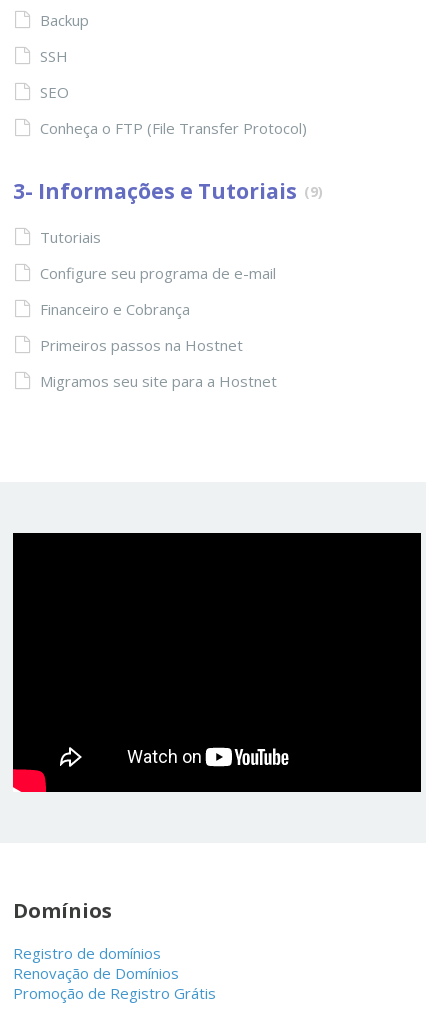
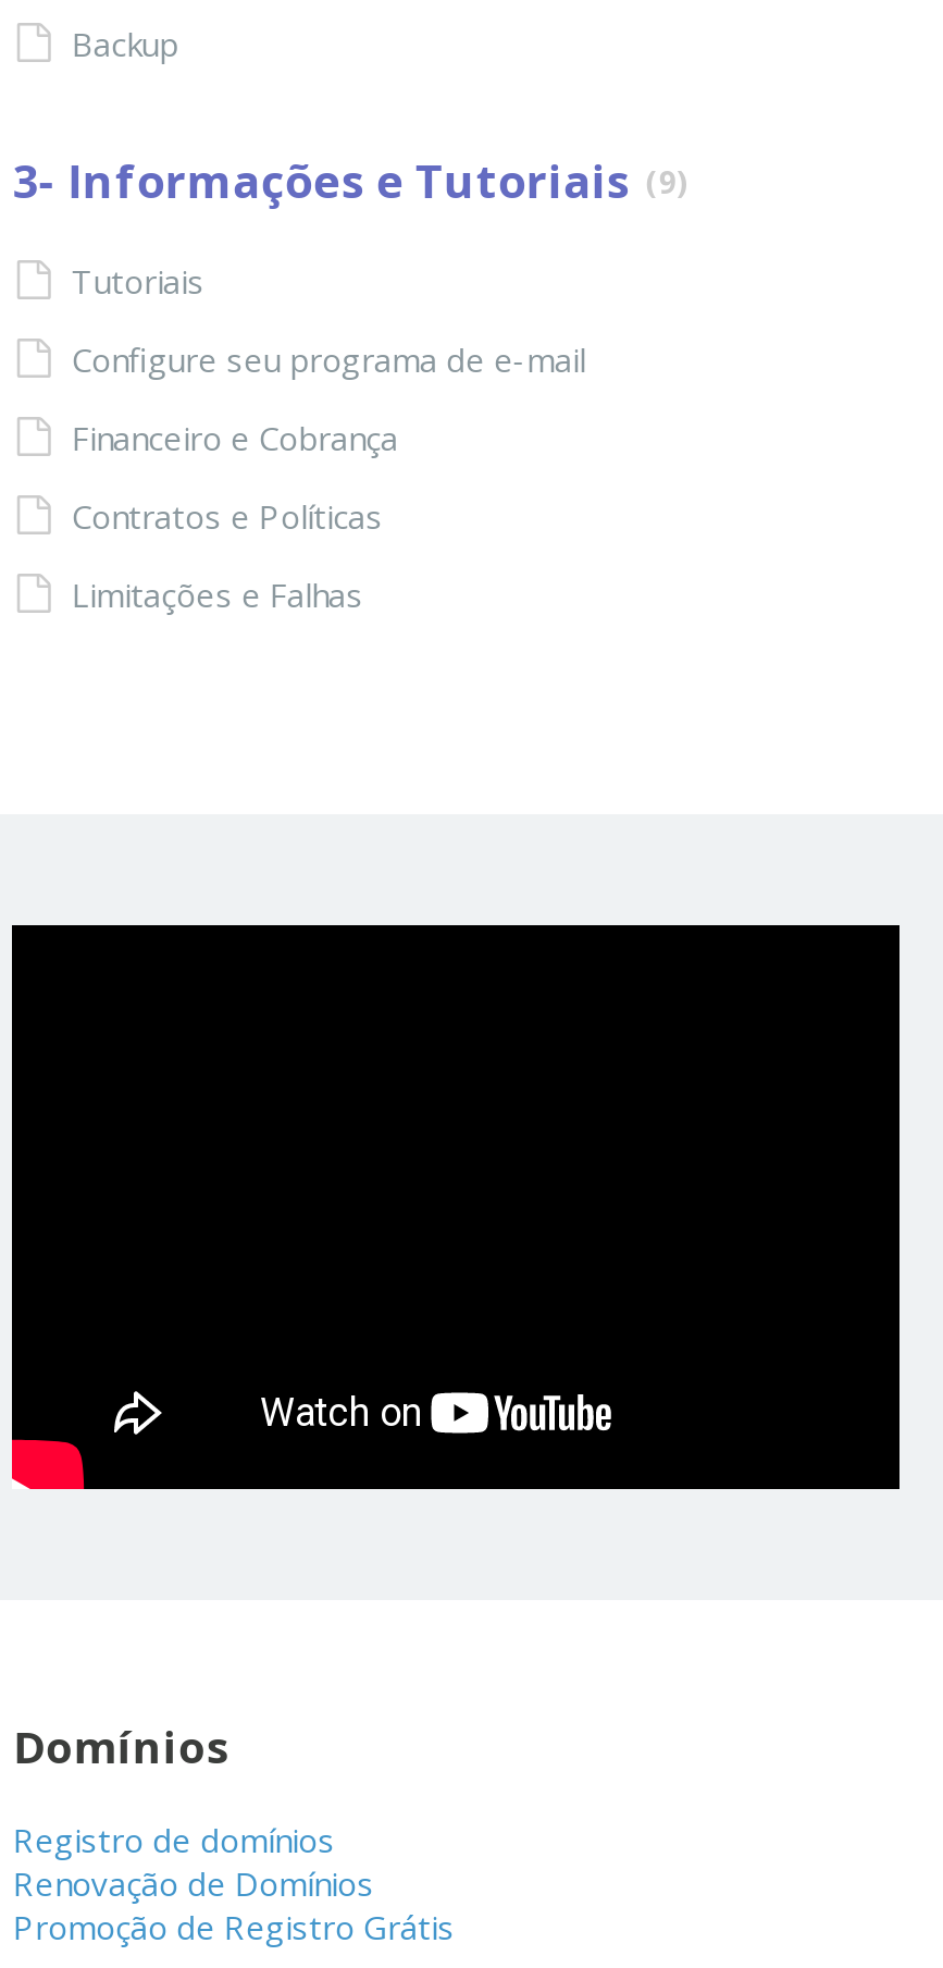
- SSH
- SEO
- Conheça o FTP (File Transfer Protocol)

- Primeiros passos na Hostnet
+ Contratos e Políticas

- Migramos seu site para a Hostnet
+ Limitações e Falhas
